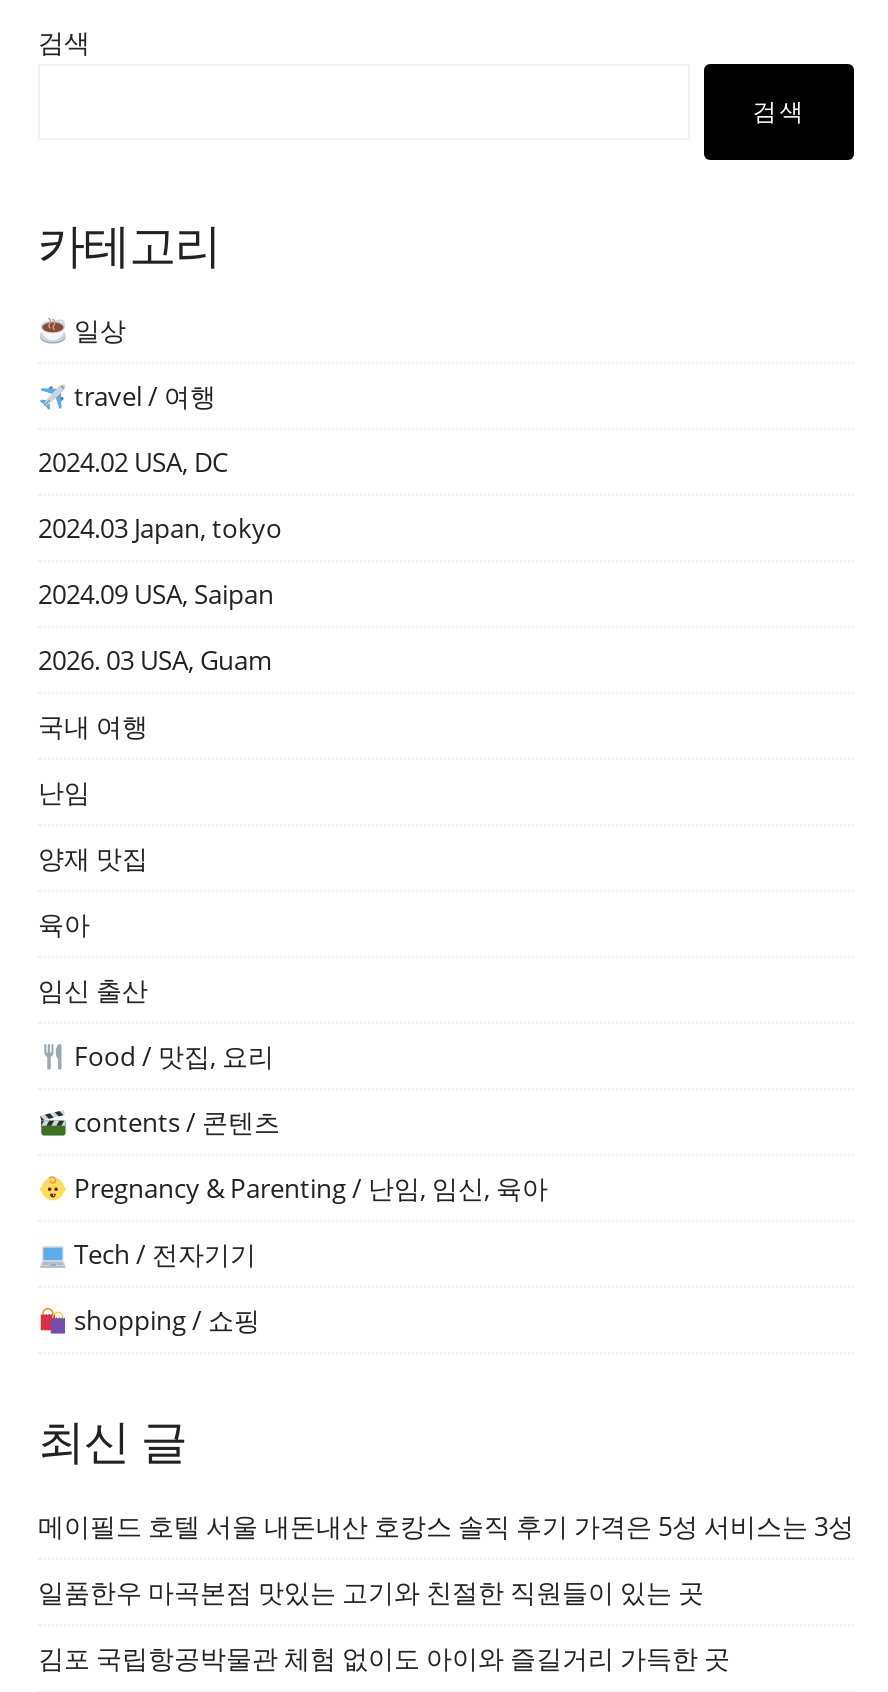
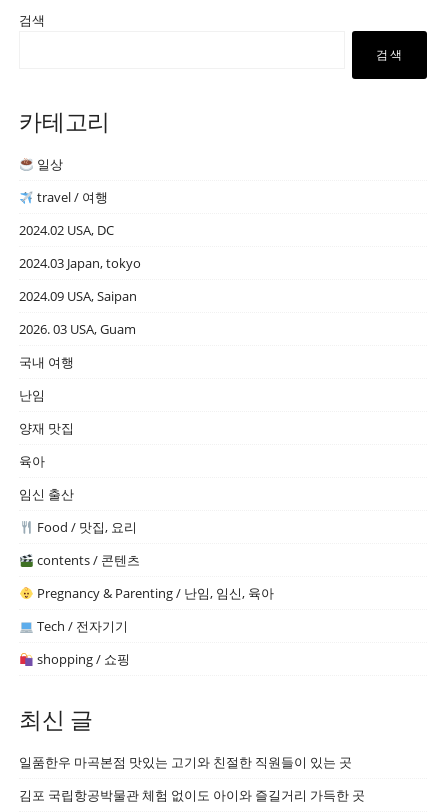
- 메이필드 호텔 서울 내돈내산 호캉스 솔직 후기 가격은 5성 서비스는 3성
